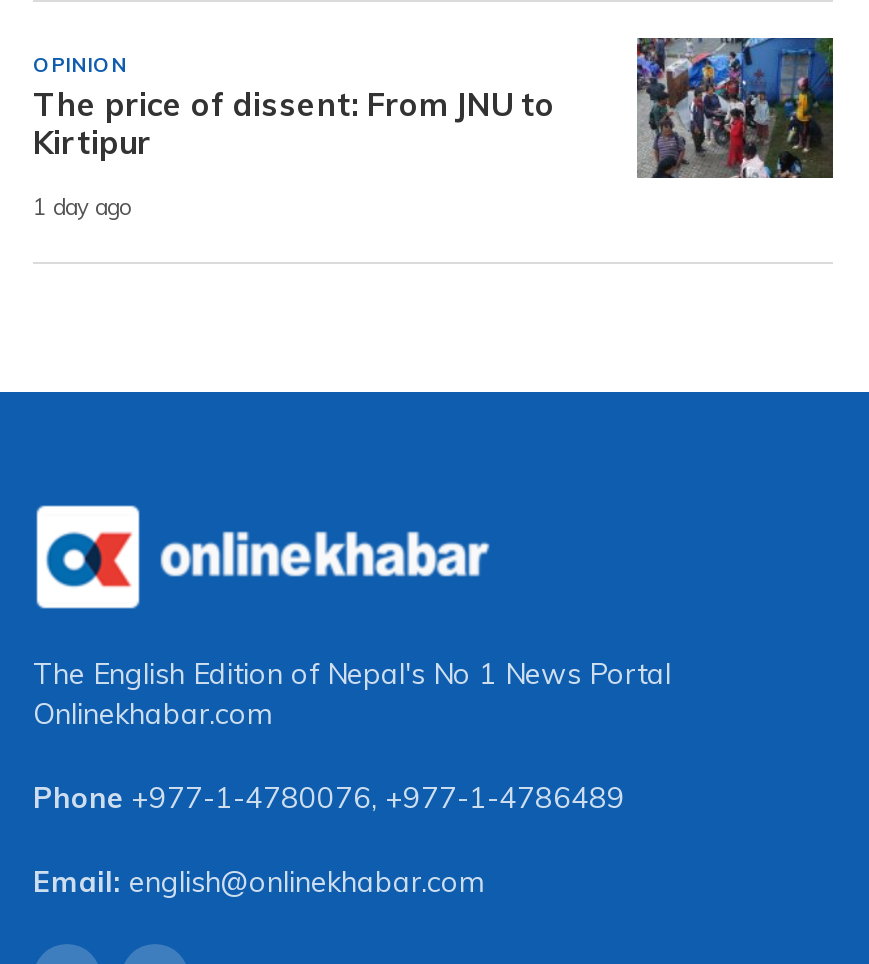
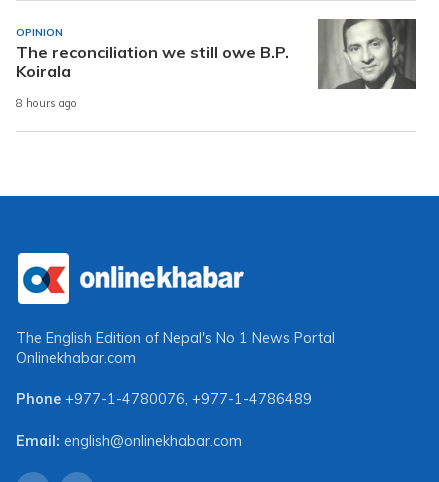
- [image]
+ [image]

- The price of dissent: From JNU to
- Kirtipur
+ The reconciliation we still owe B.P.
+ Koirala

- 1 day ago
+ 8 hours ago
